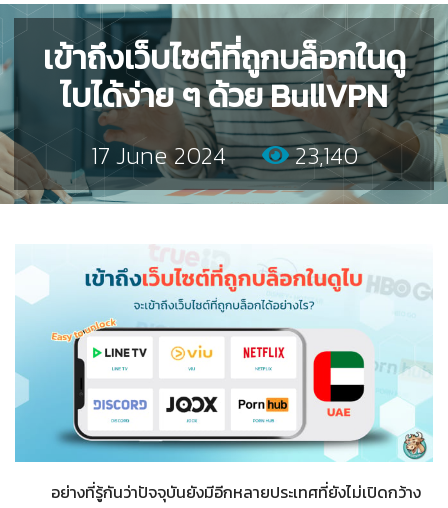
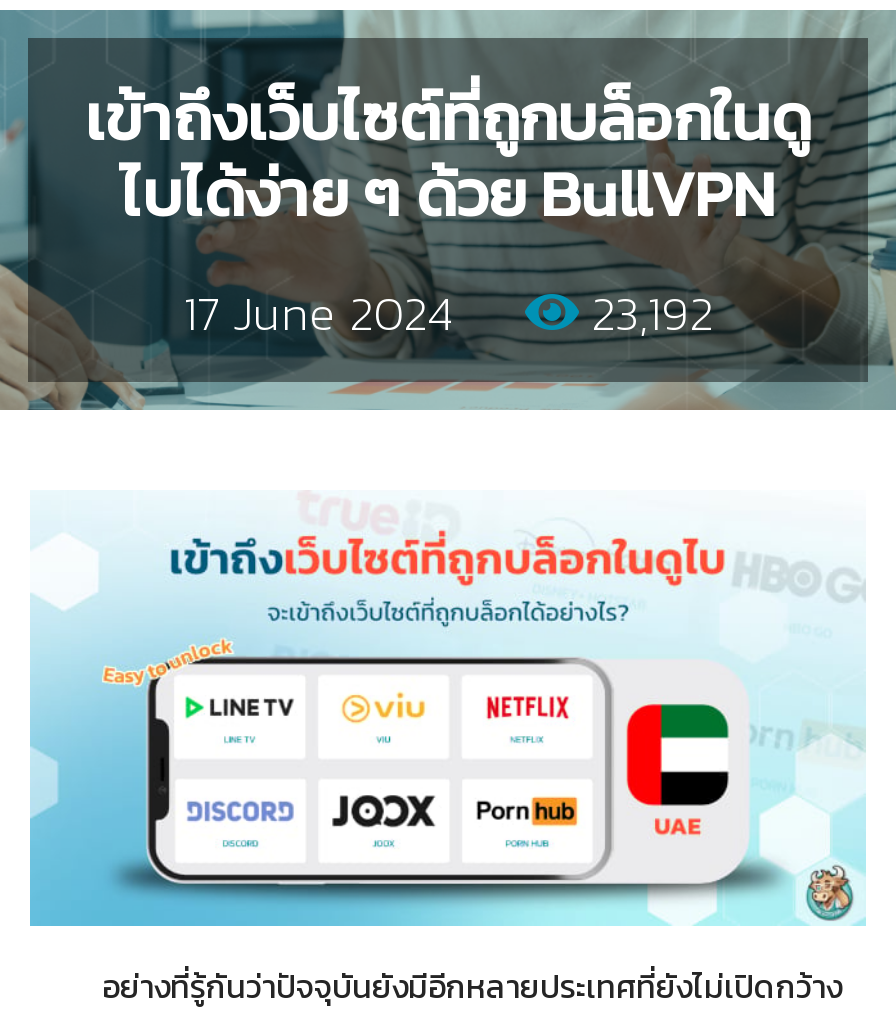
- 17 June 2024 23,140
+ 17 June 2024 23,192
